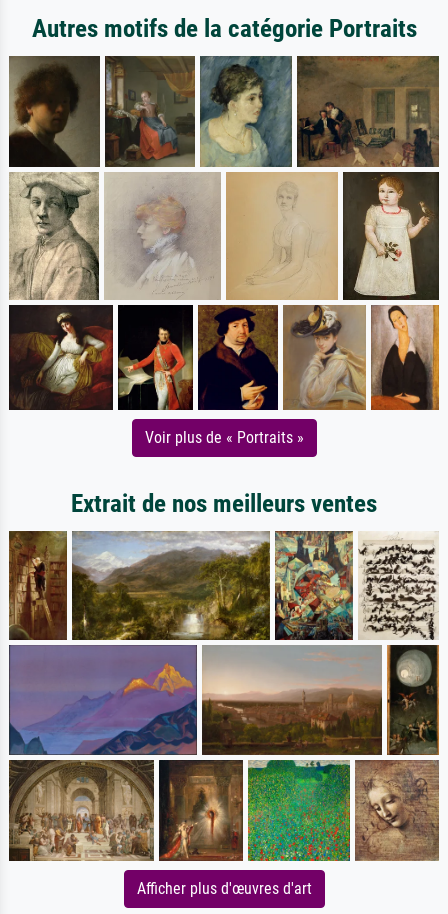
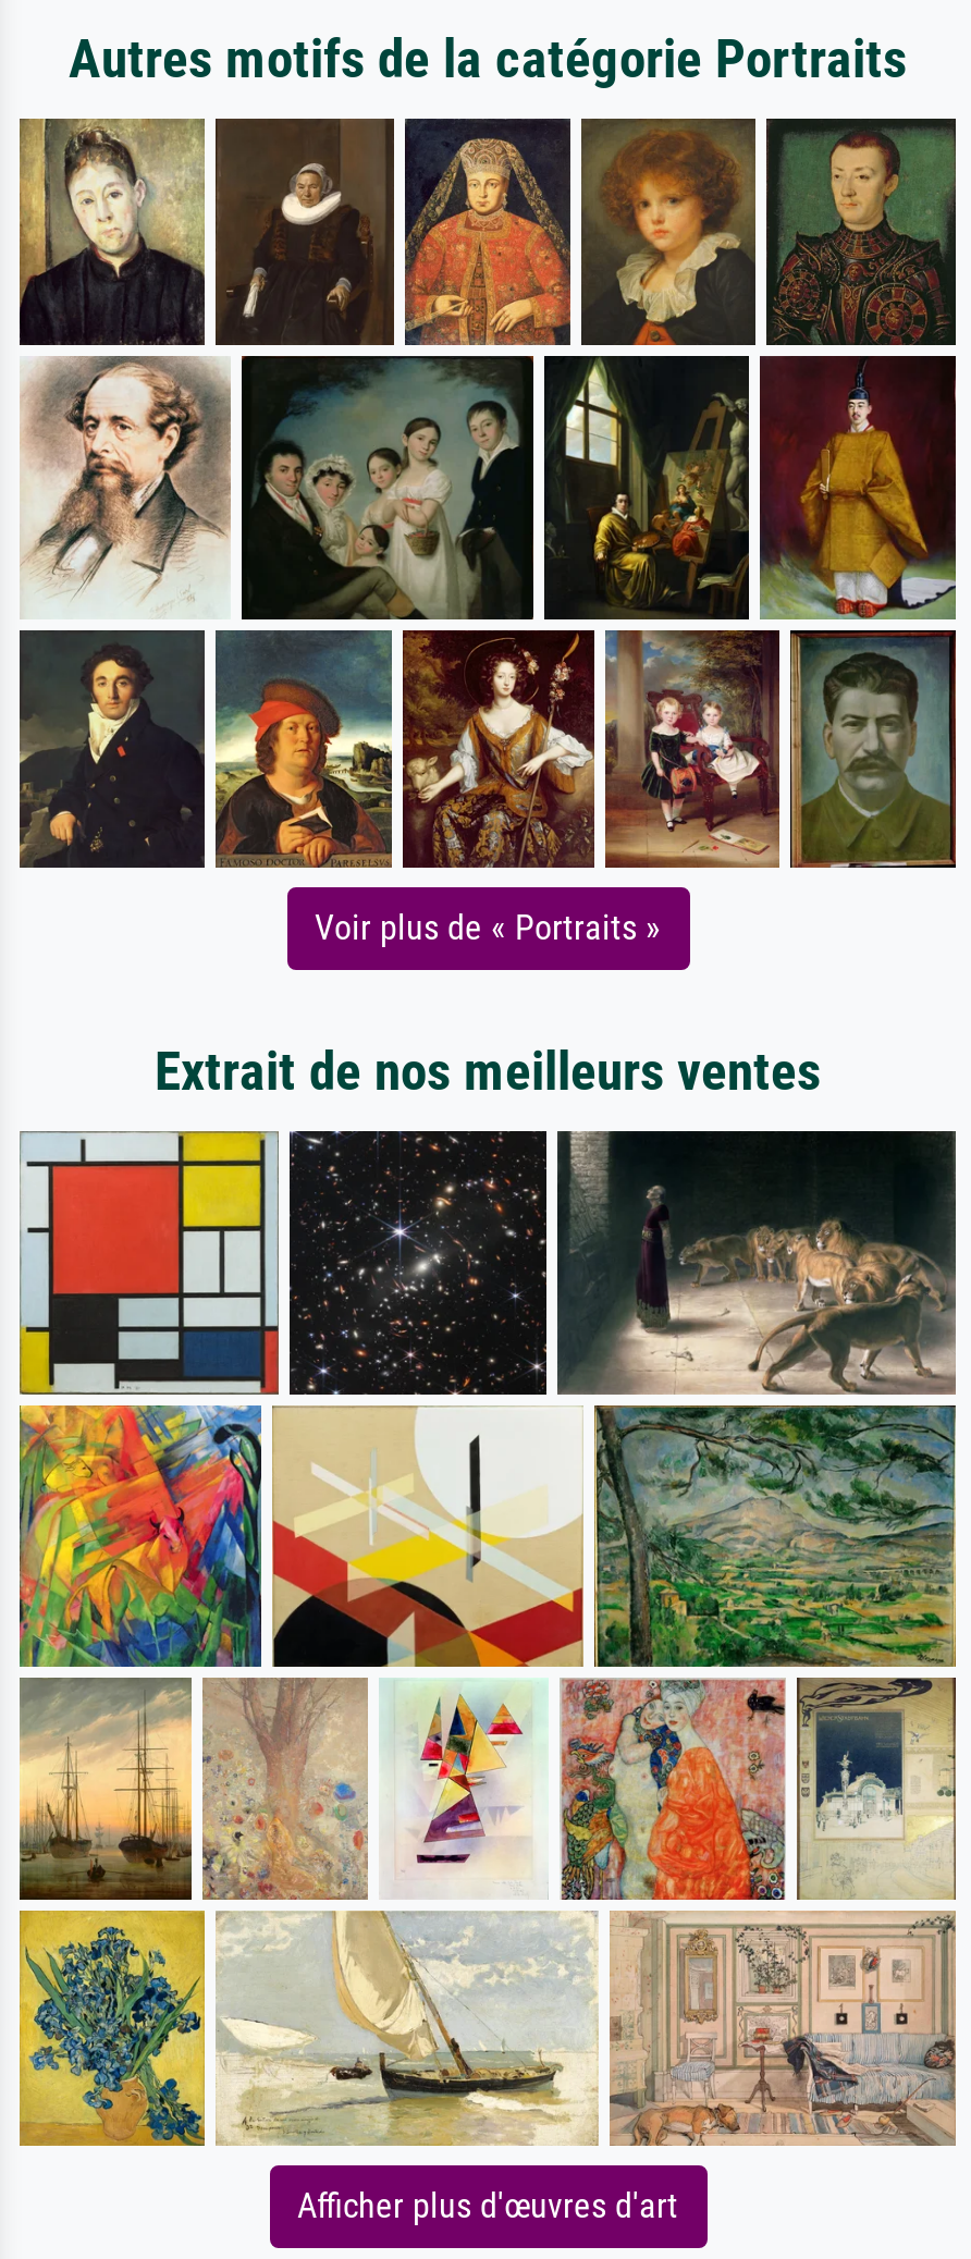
- [image]
+ [image]

- [image]
+ [image]
